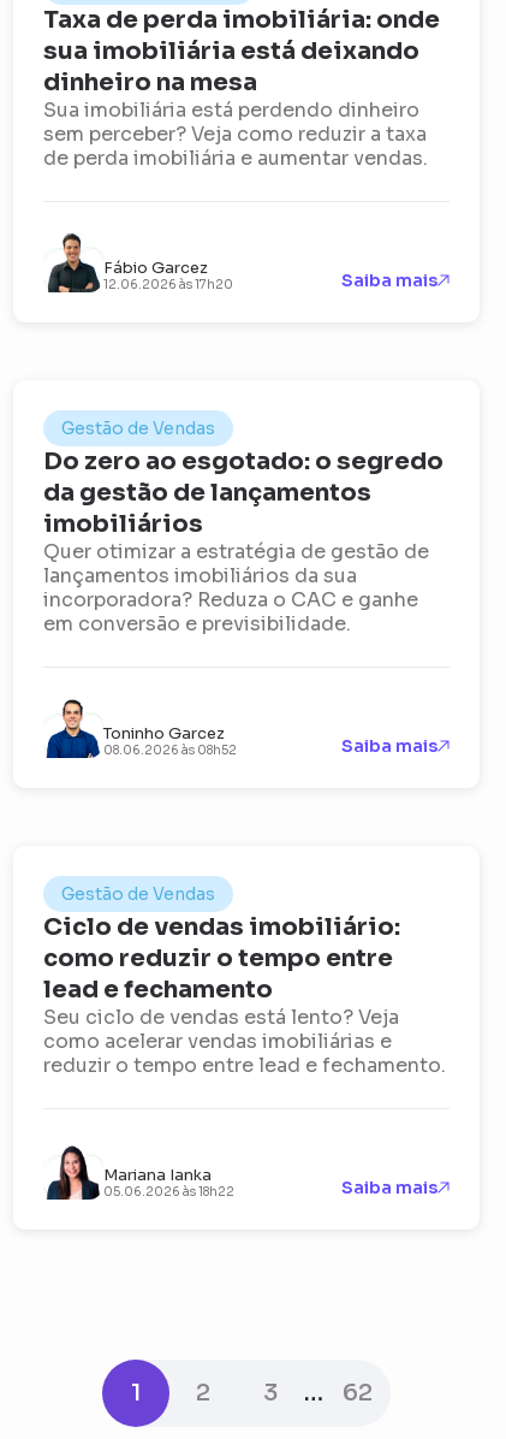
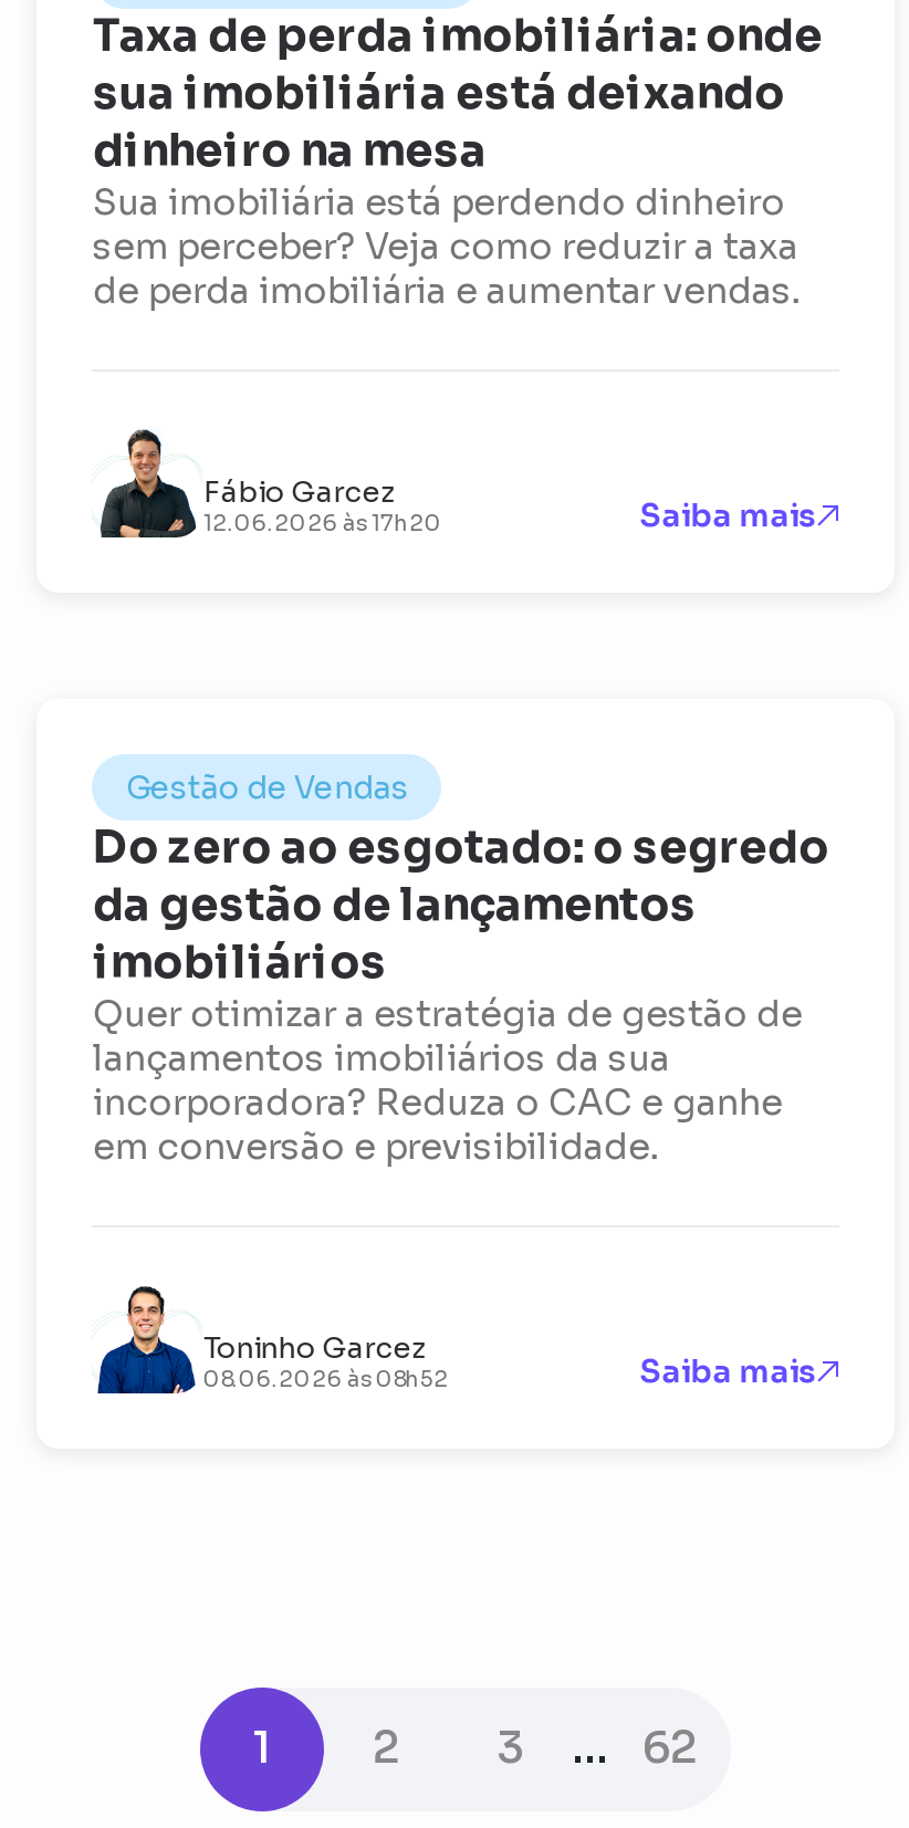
- Gestão de Vendas
- Ciclo de vendas imobiliário:
- como reduzir o tempo entre
- lead e fechamento
- Seu ciclo de vendas está lento? Veja
- como acelerar vendas imobiliárias e
- reduzir o tempo entre lead e fechamento.

- [image]
- Mariana Ianka
- 05.06.2026 às 18h22
- Saiba mais
